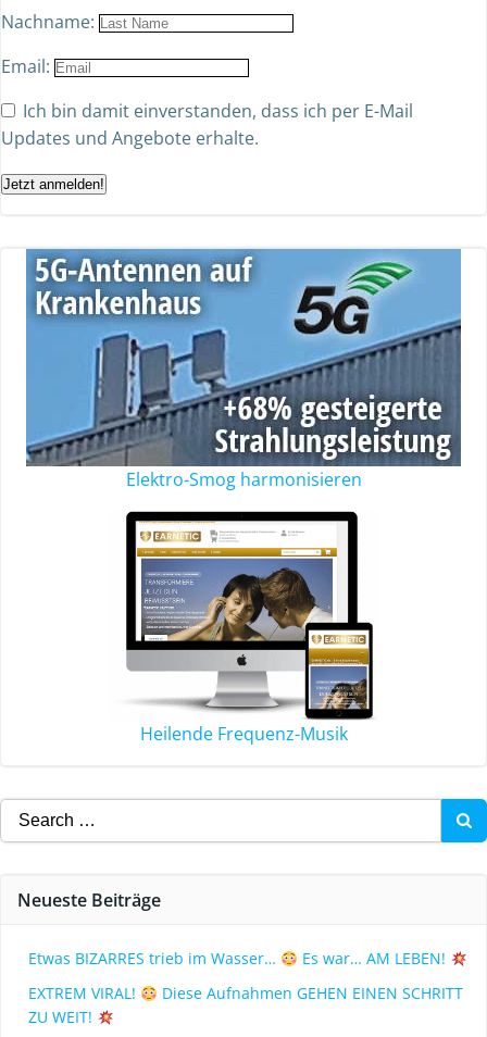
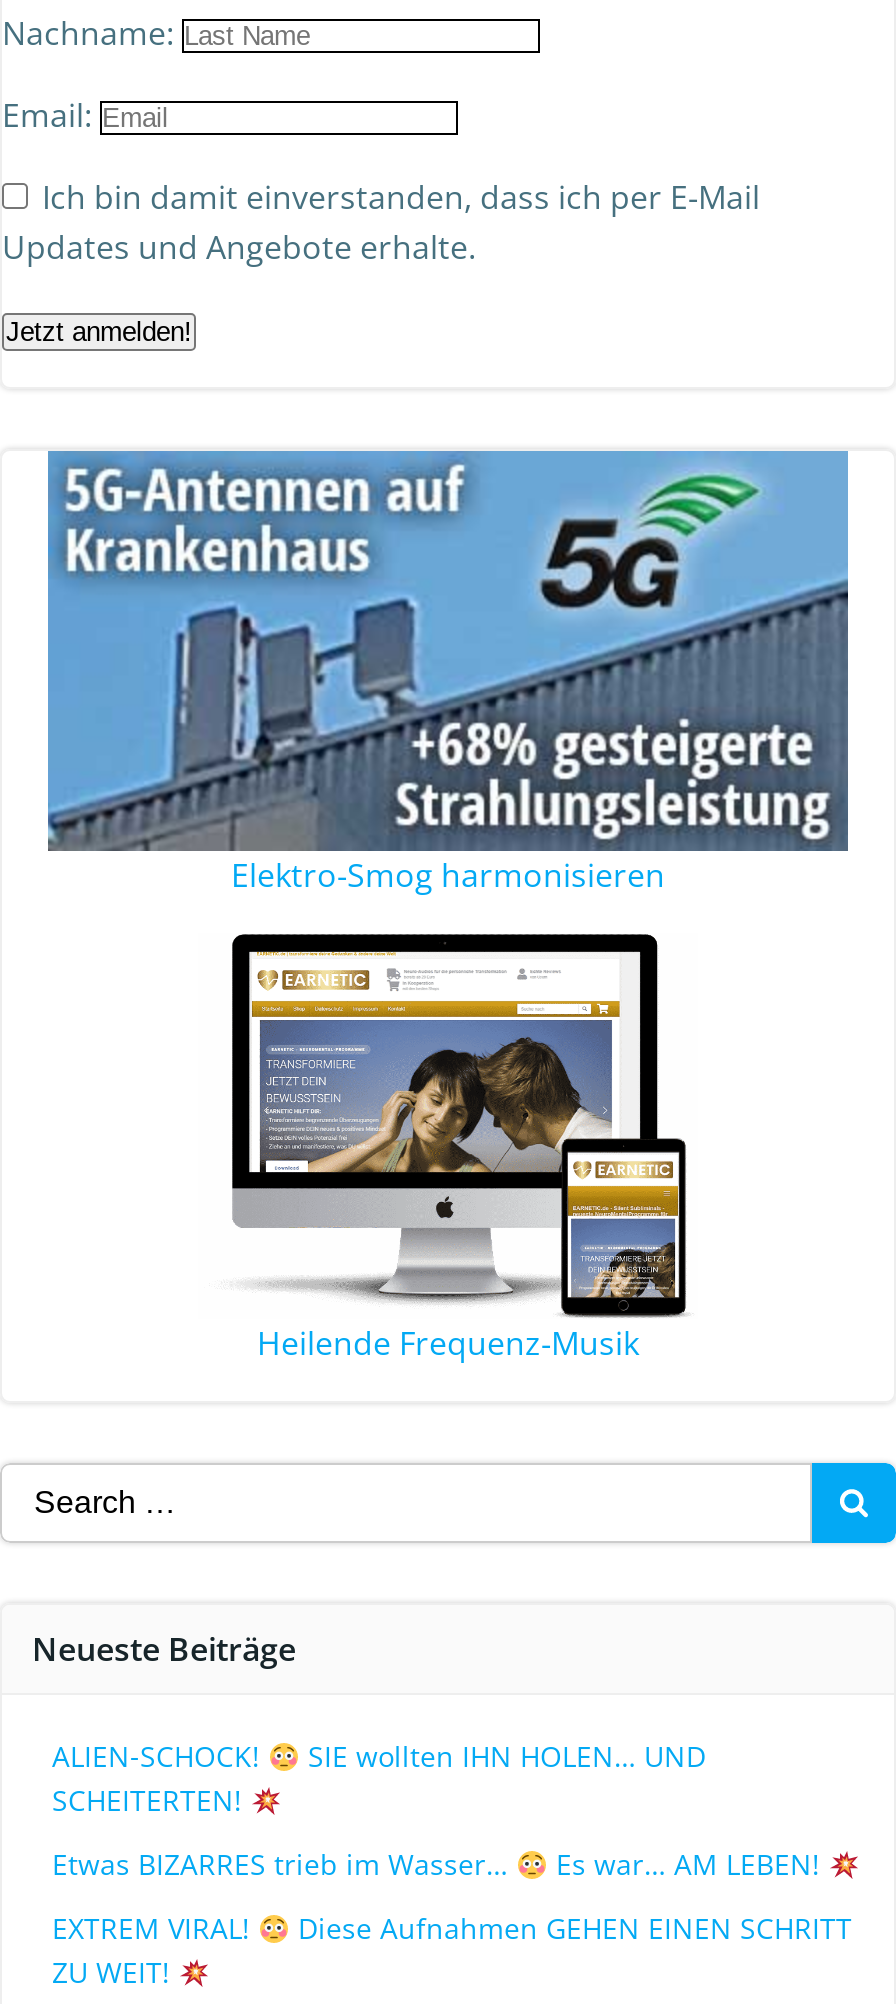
+ ALIEN-SCHOCK!
+ SIE wollten IHN HOLEN… UND
+ SCHEITERTEN!
